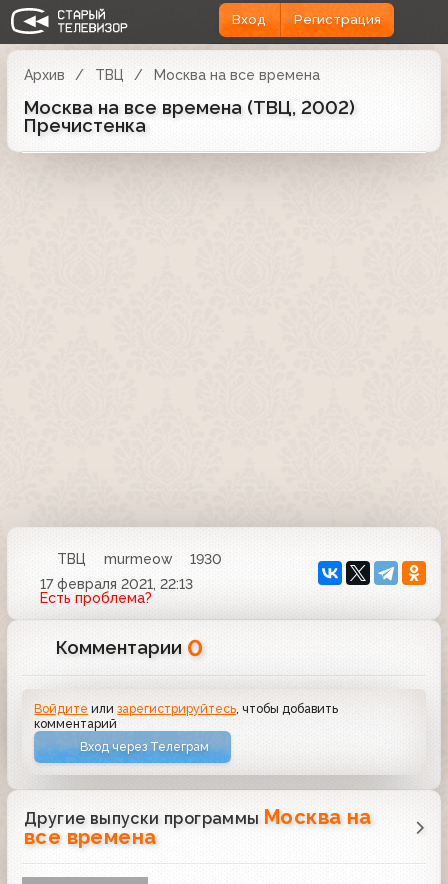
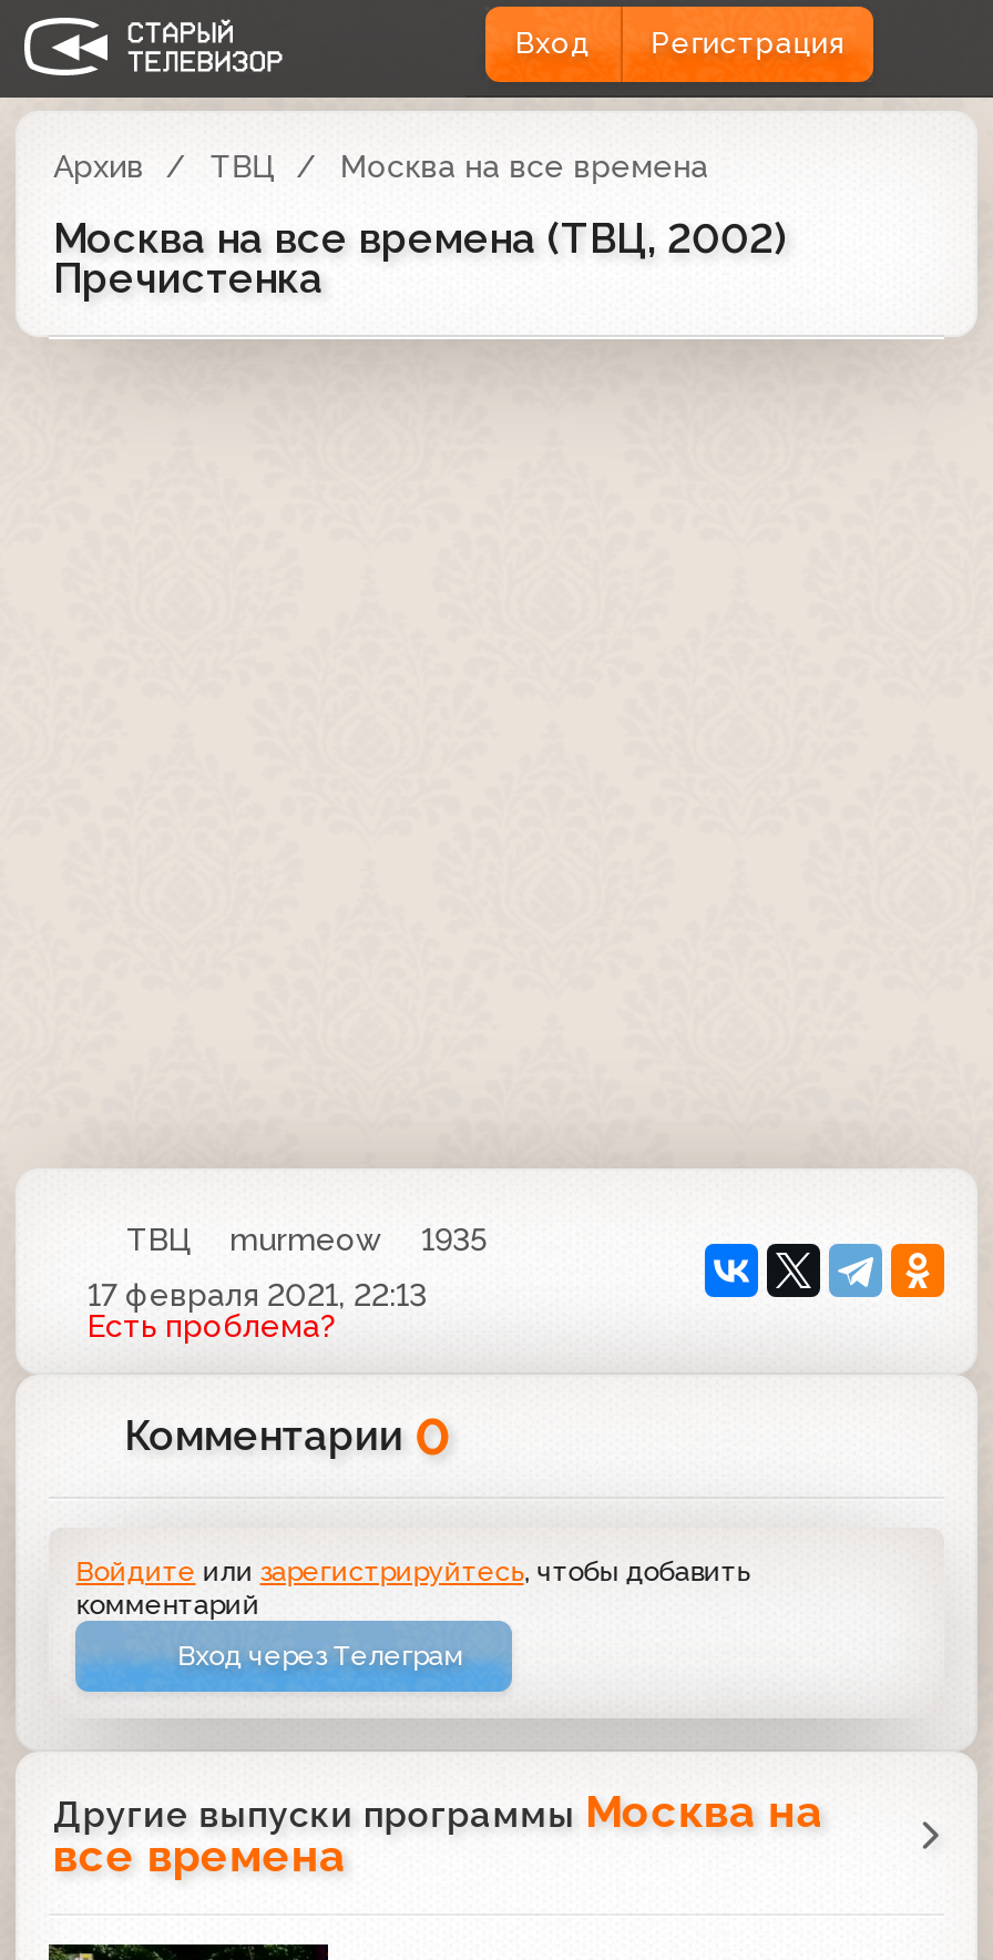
- ТВЦ murmeow 1930
+ ТВЦ murmeow 1935
